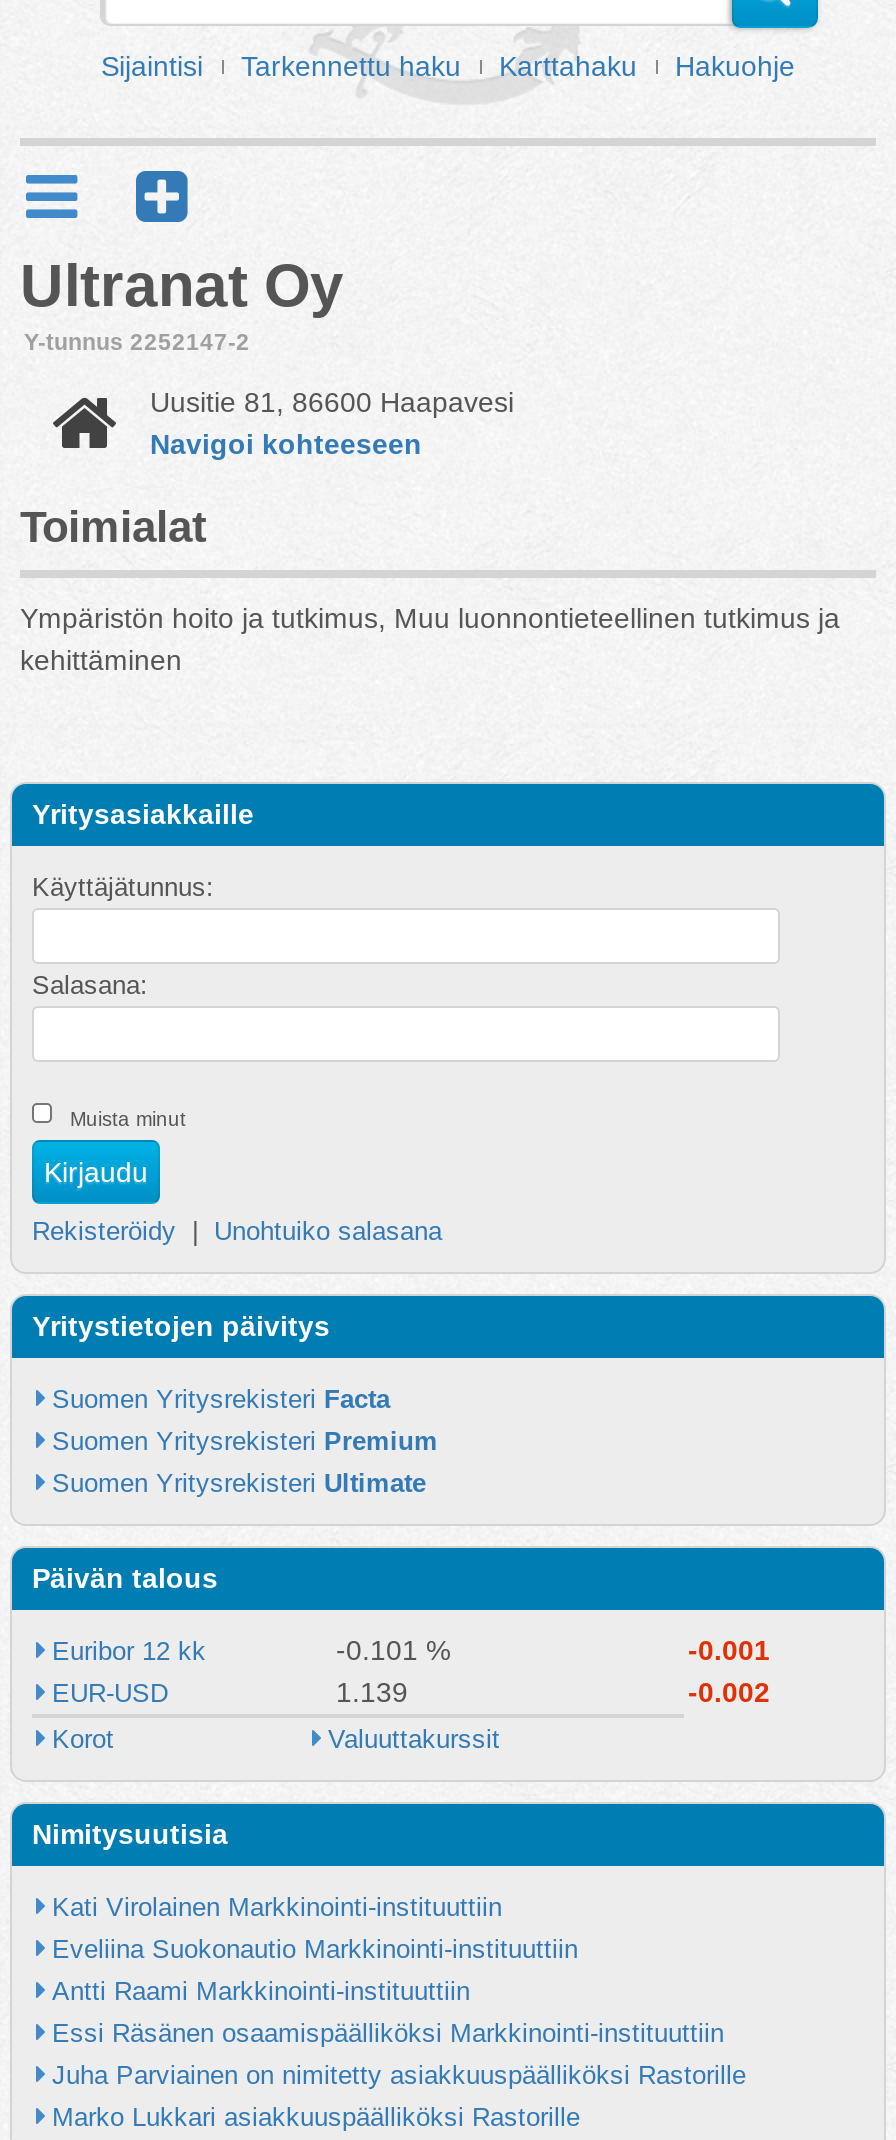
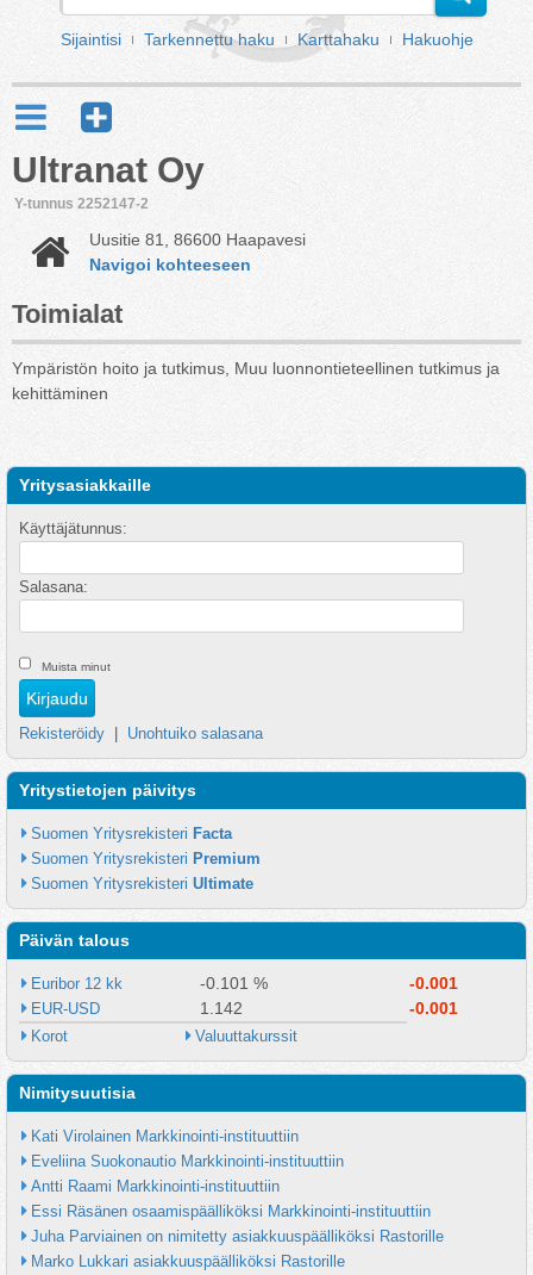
- 1.139
+ 1.142

- -0.002
+ -0.001
